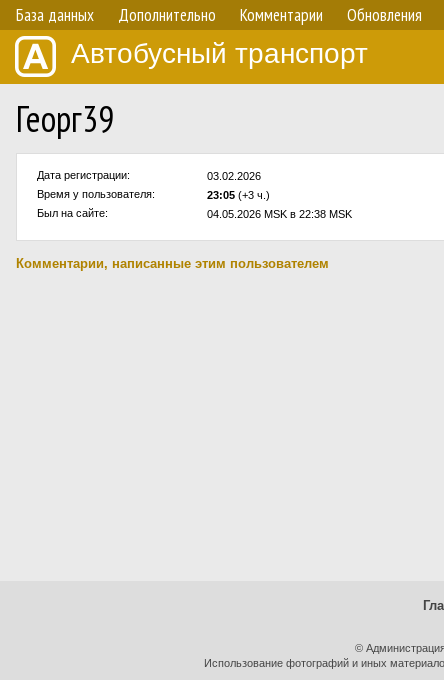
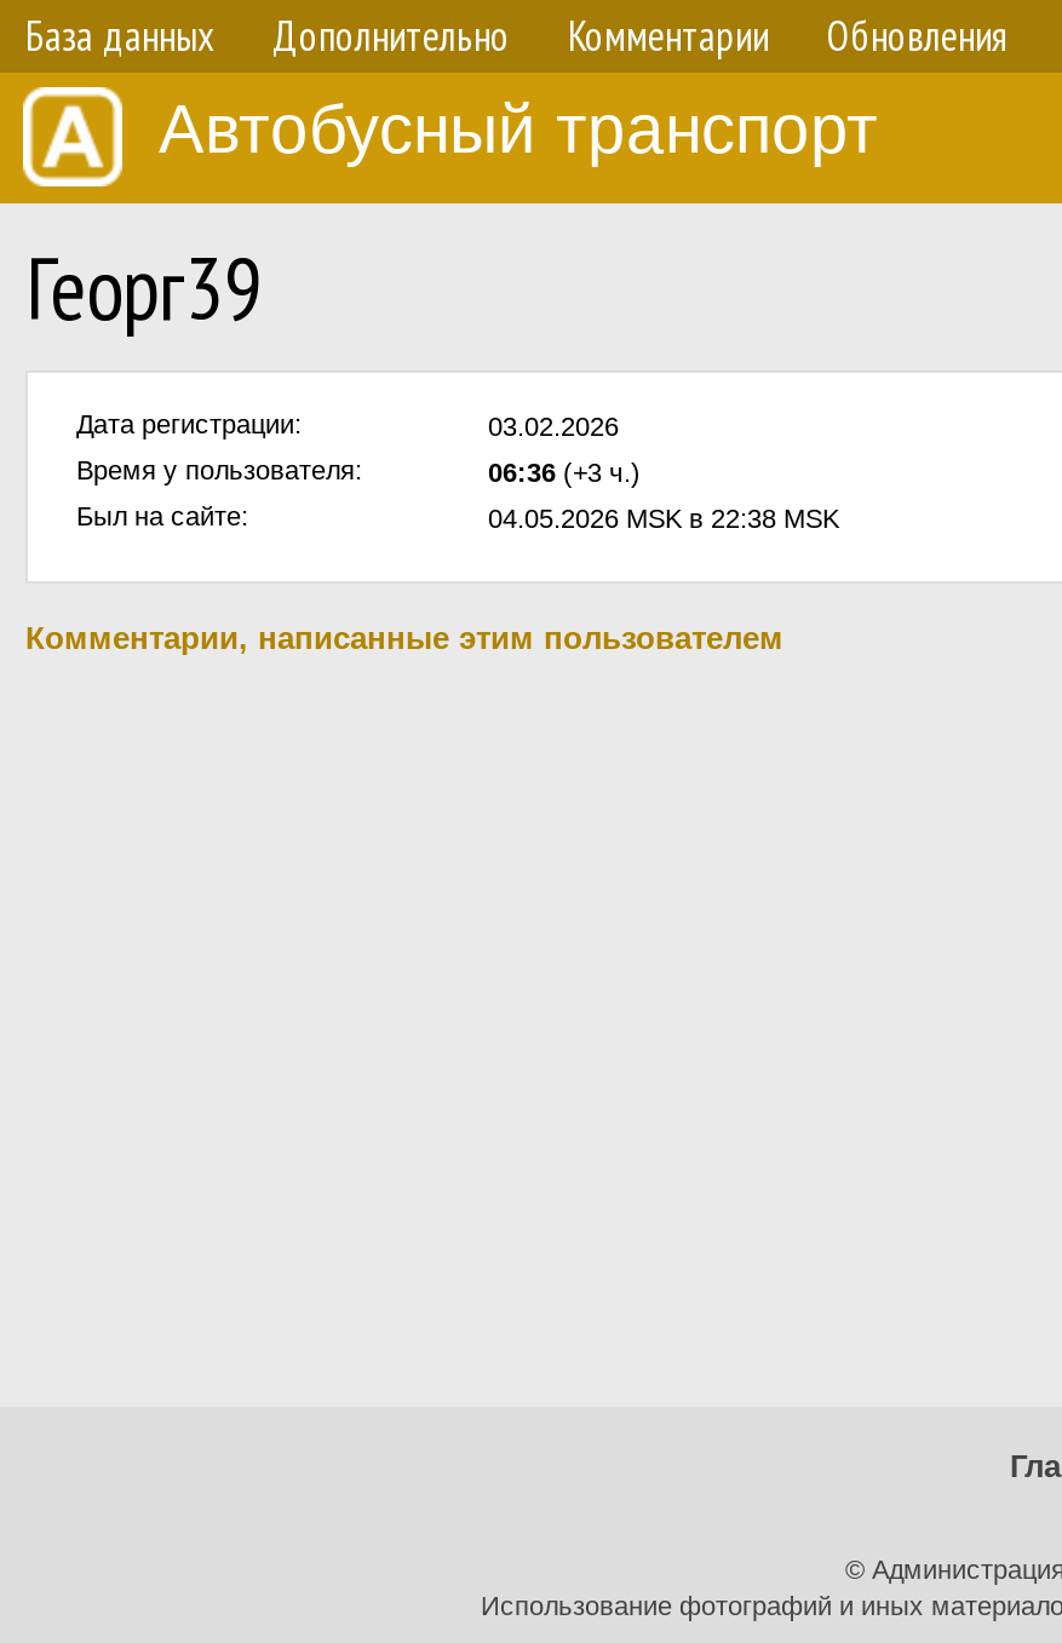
- 23:05 (+3 ч.)
+ 06:36 (+3 ч.)
